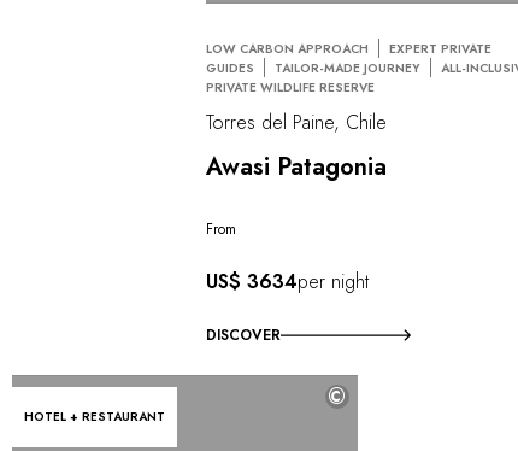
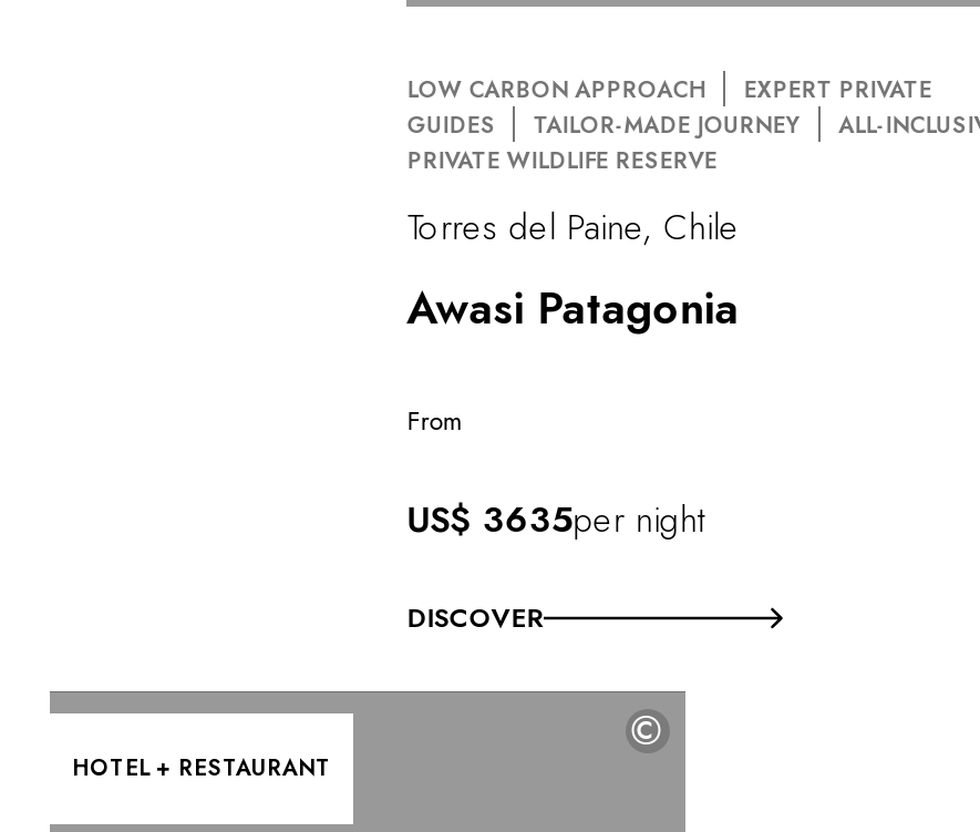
- US$ 3634per night
+ US$ 3635per night
